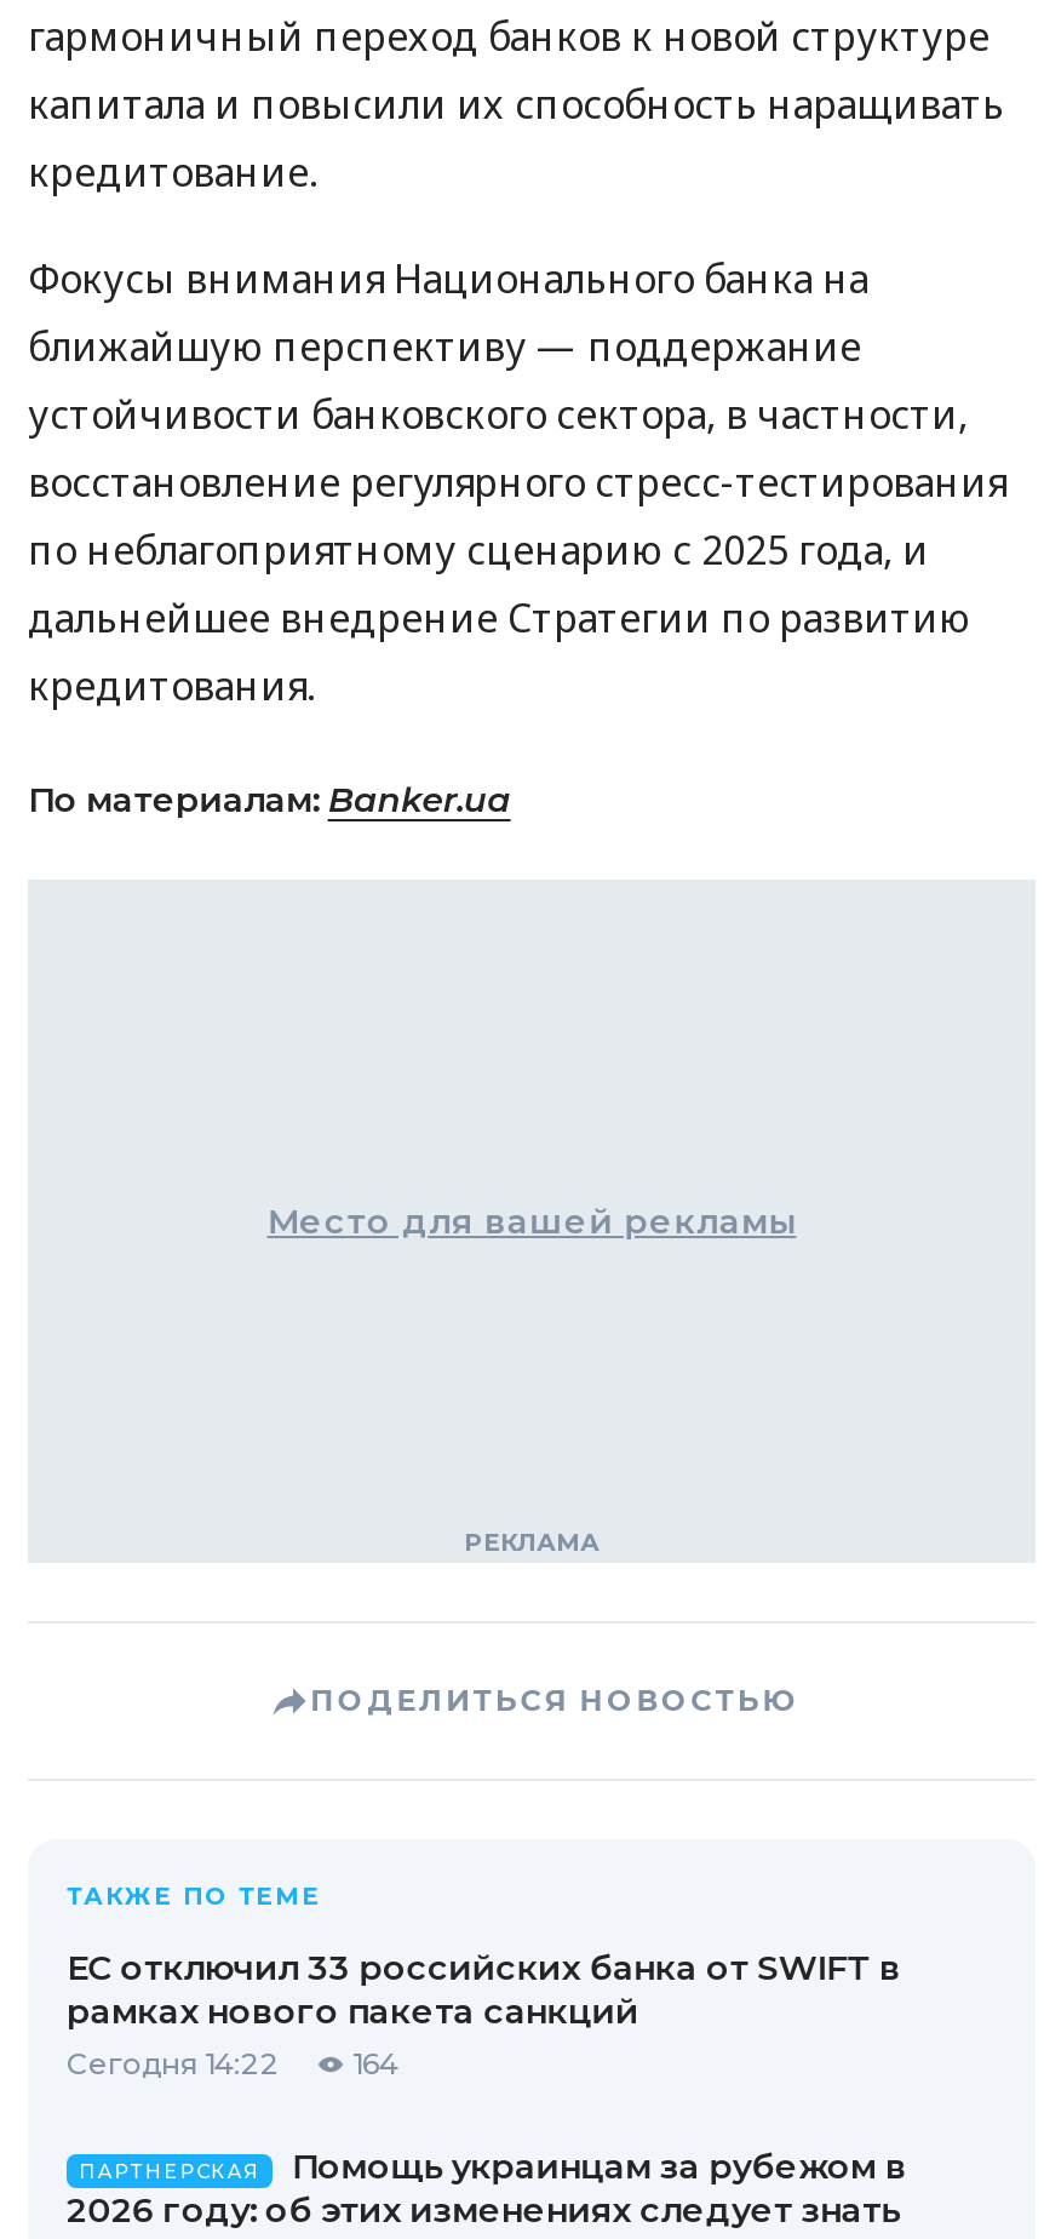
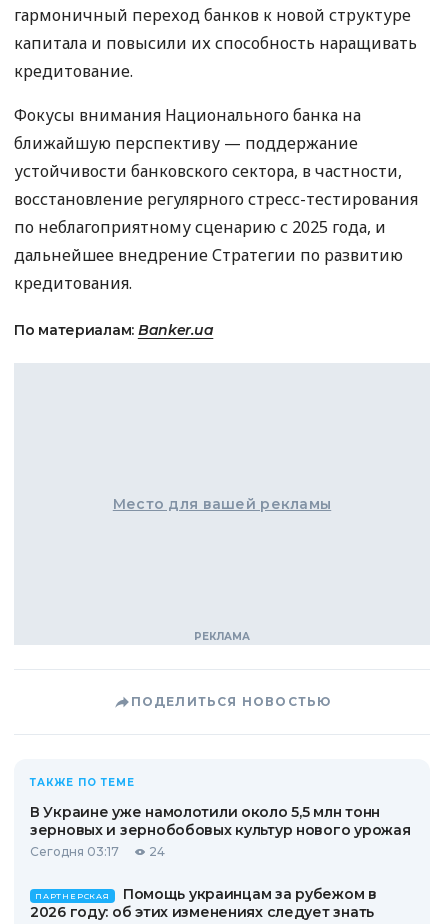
- ЕС отключил 33 российских банка от SWIFT в
- рамках нового пакета санкций
- Сегодня 14:22
- 164
+ В Украине уже намолотили около 5,5 млн тонн
+ зерновых и зернобобовых культур нового урожая
+ Сегодня 03:17
+ 24
